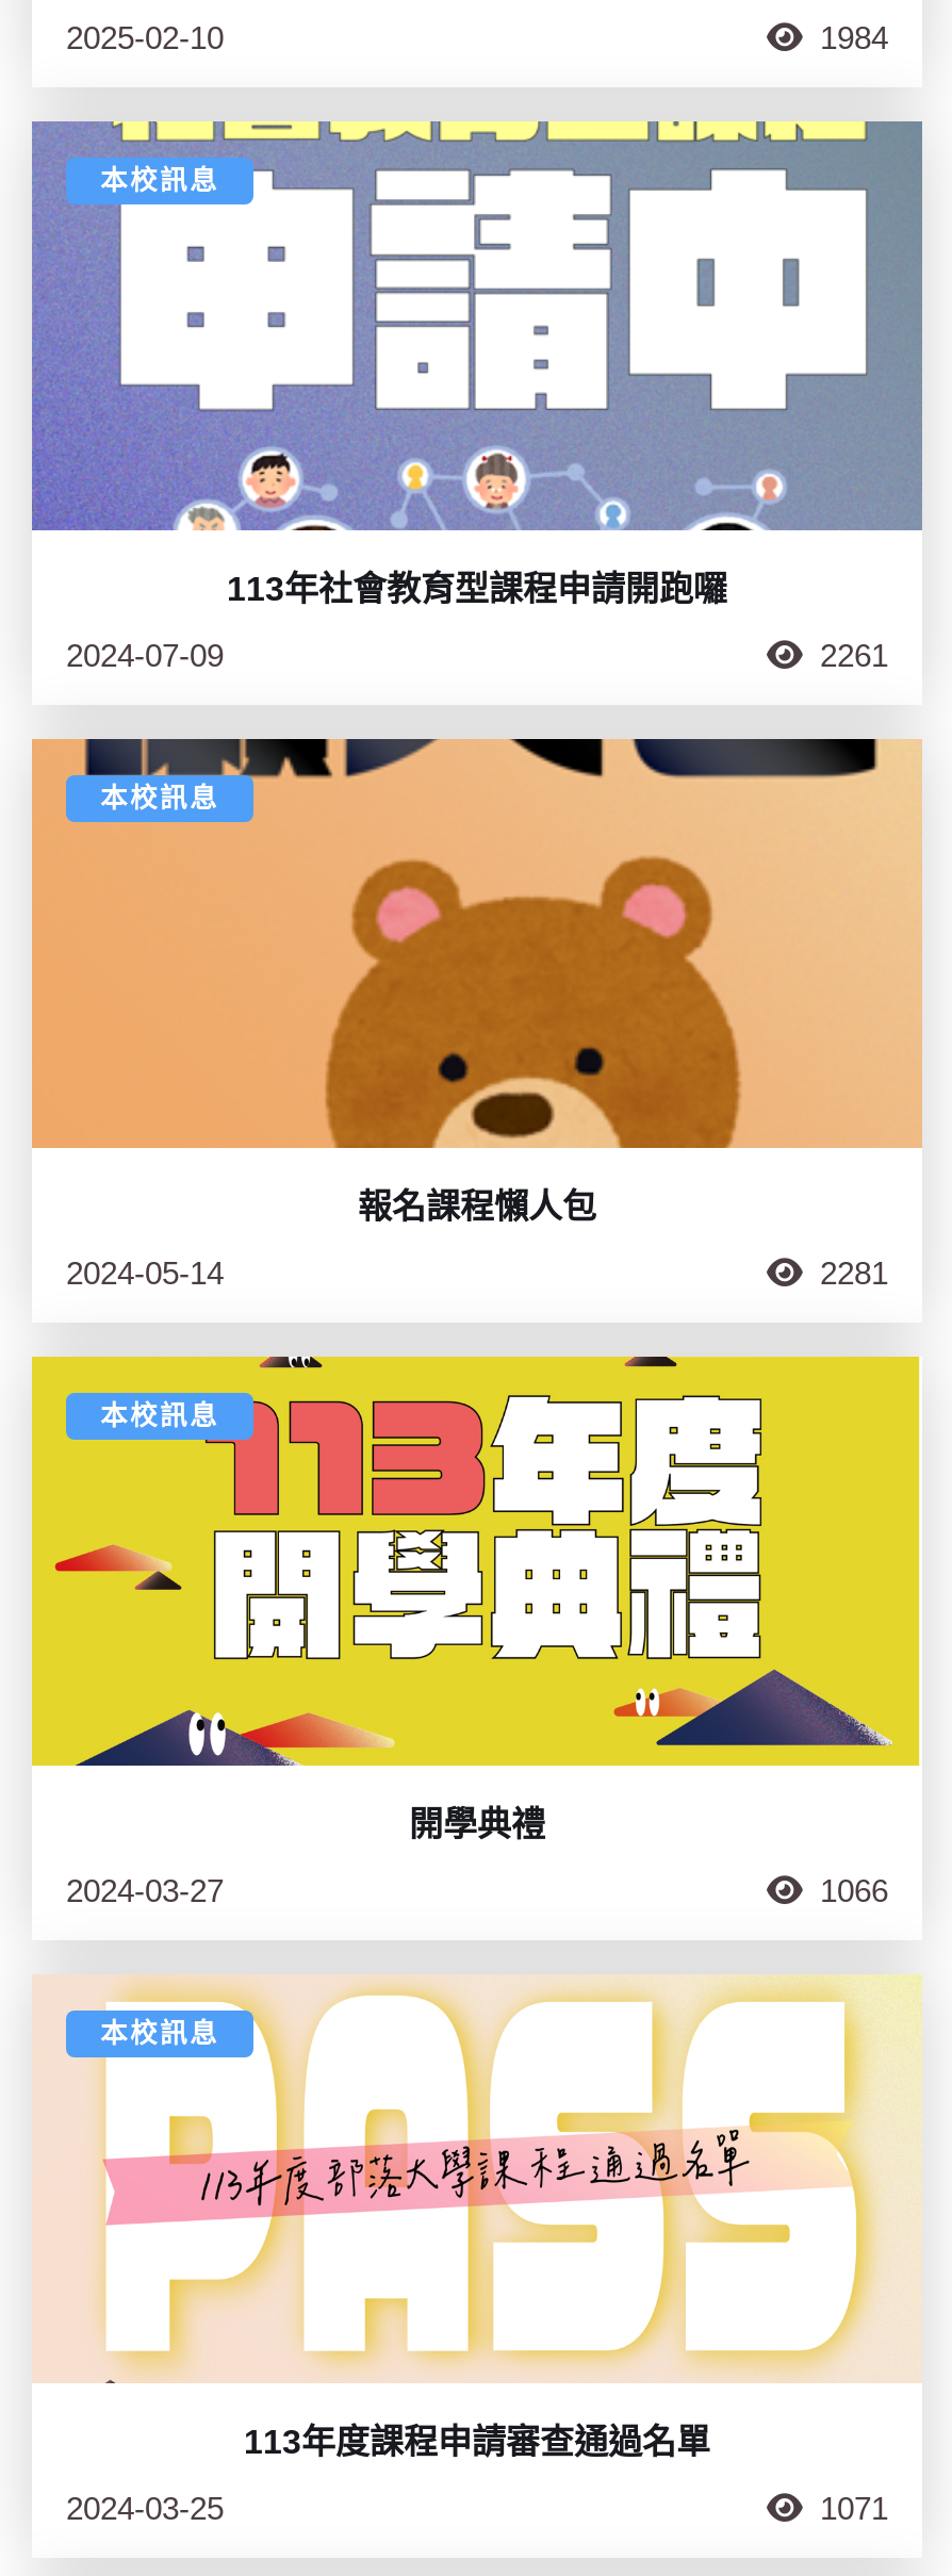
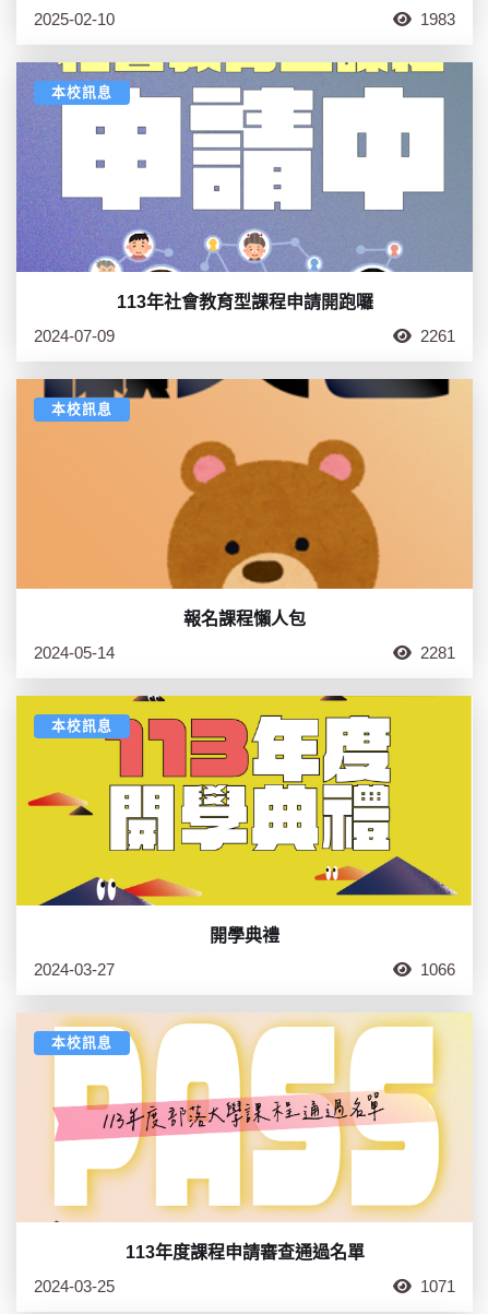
- 1984
+ 1983
